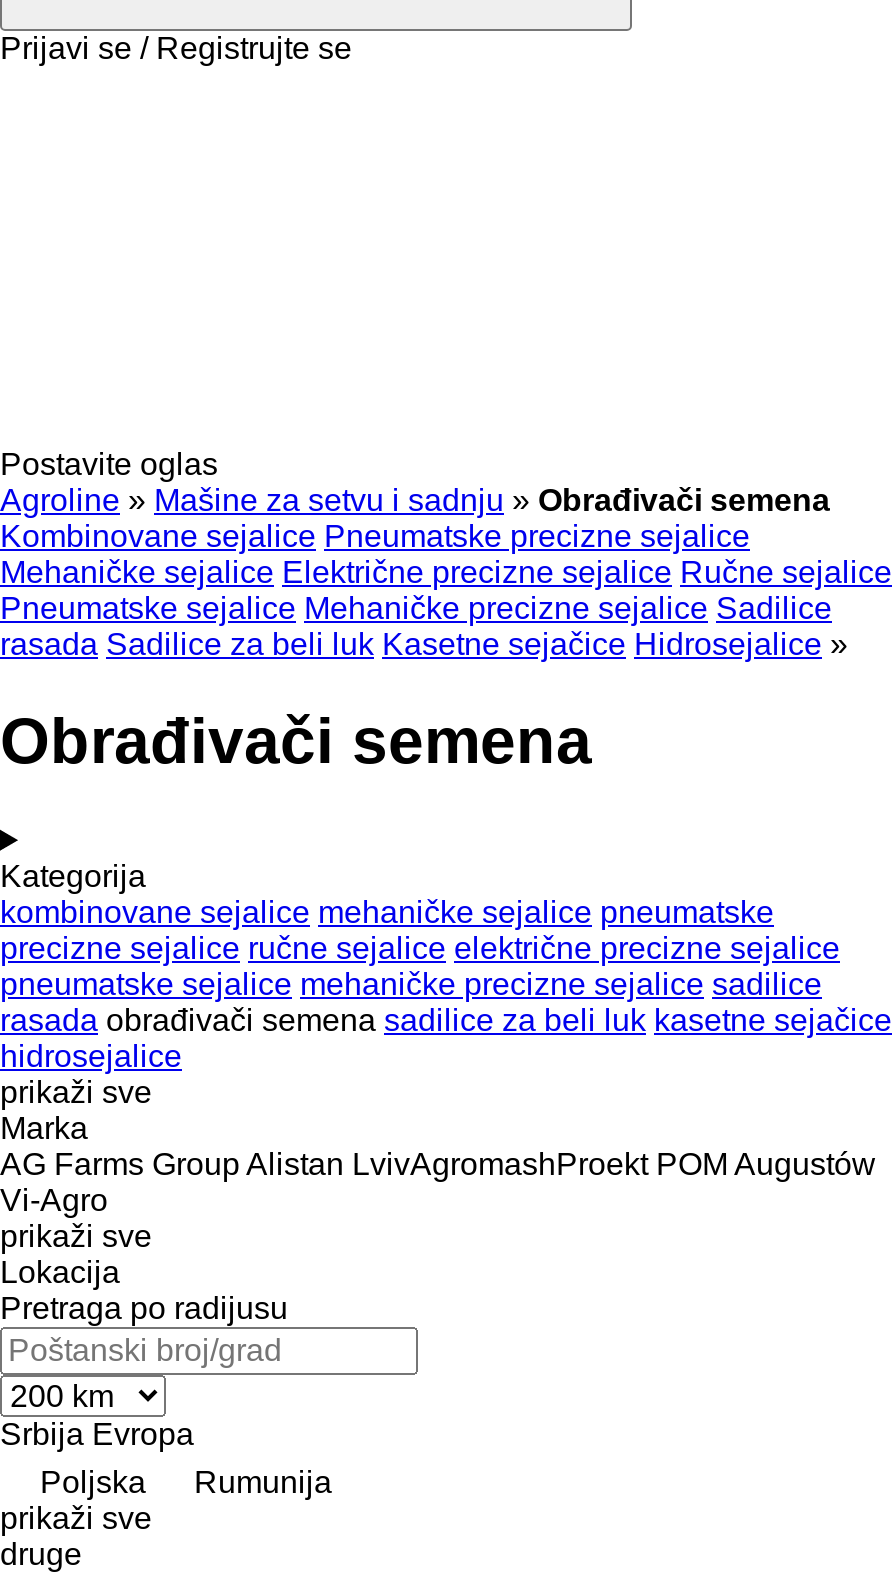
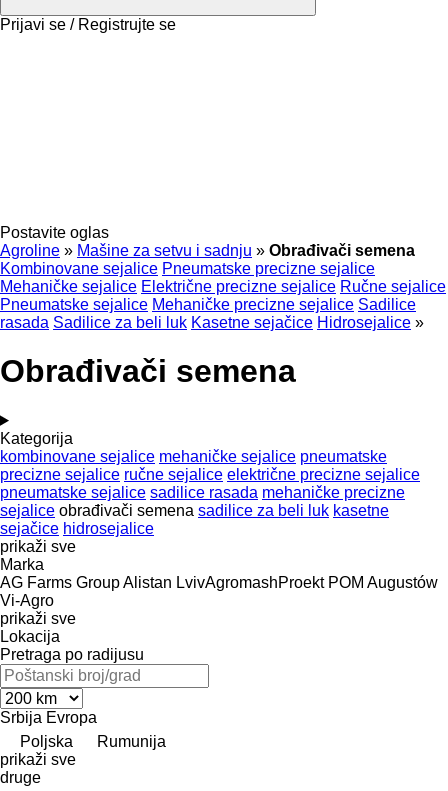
- pneumatske sejalice mehaničke precizne sejalice sadilice
- rasada obrađivači semena sadilice za beli luk kasetne sejačice
- hidrosejalice
+ pneumatske sejalice sadilice rasada mehaničke precizne
+ sejalice obrađivači semena sadilice za beli luk kasetne
+ sejačice hidrosejalice
